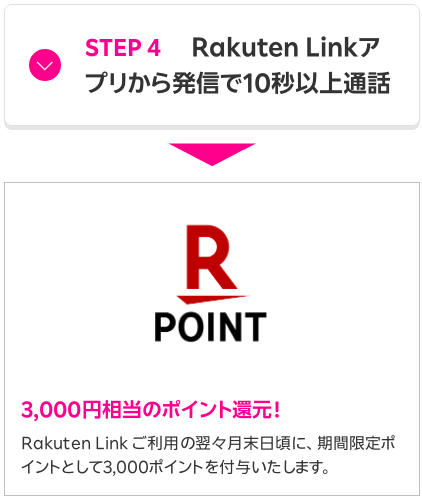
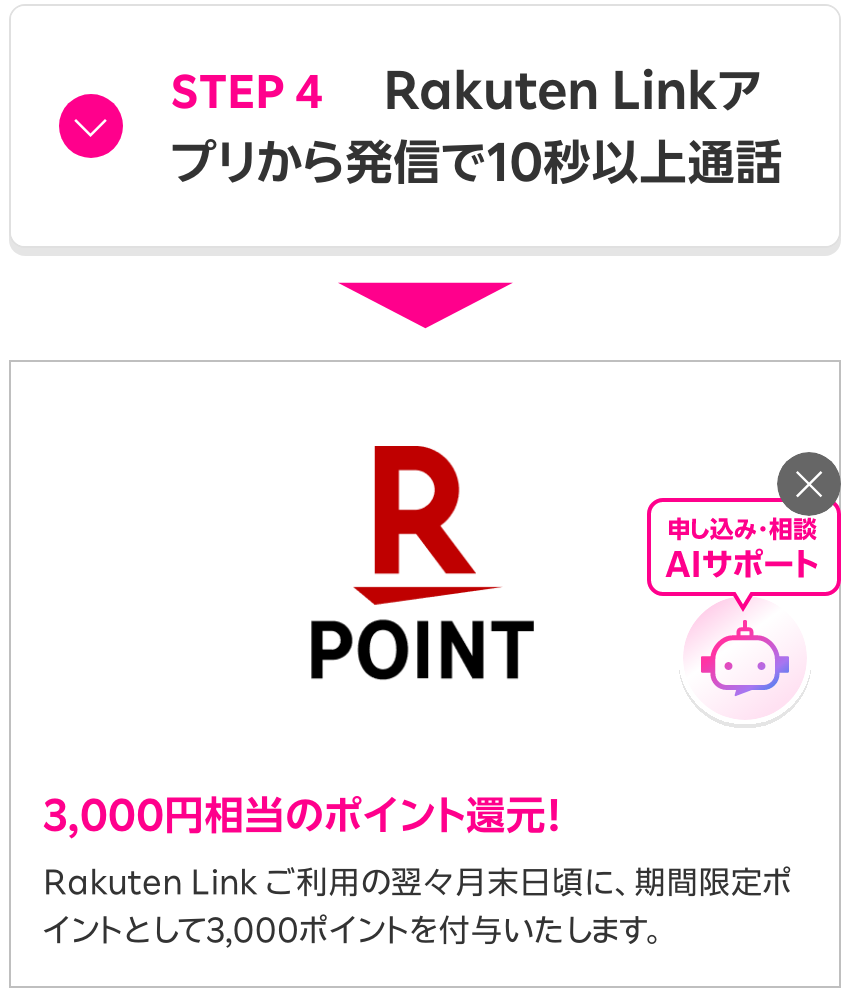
+ [image]
